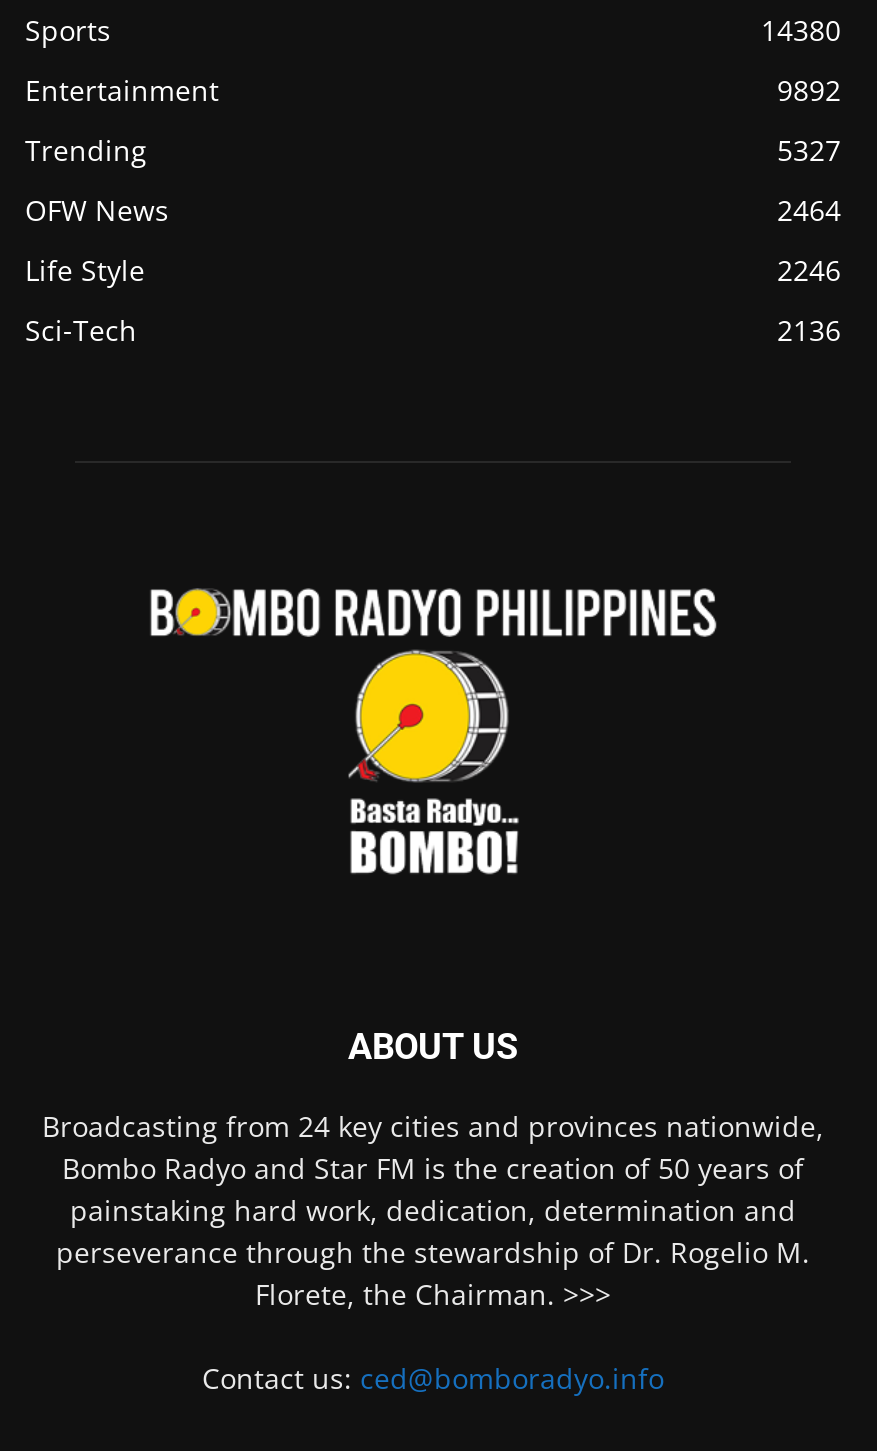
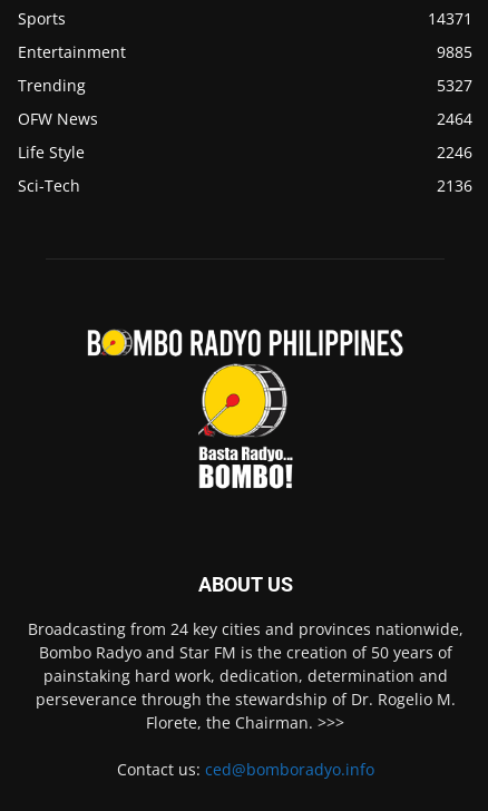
- 14380
+ 14371

- 9892
+ 9885
